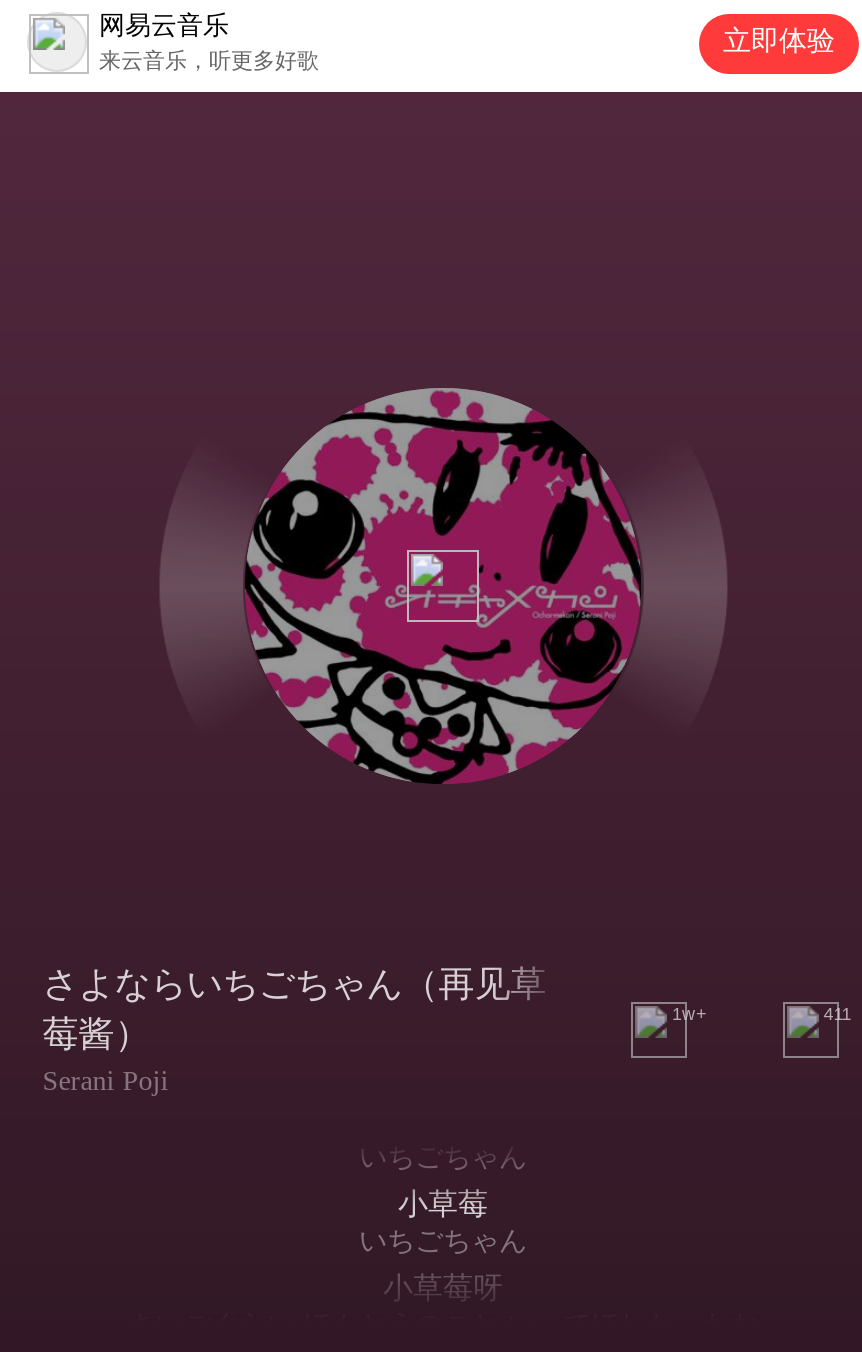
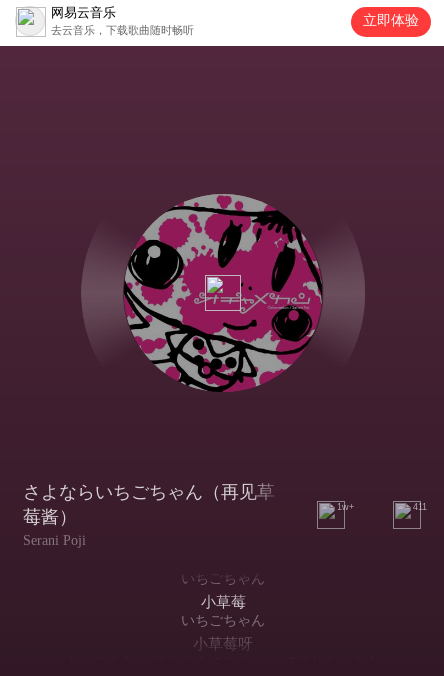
- 来云音乐，听更多好歌
+ 去云音乐，下载歌曲随时畅听
